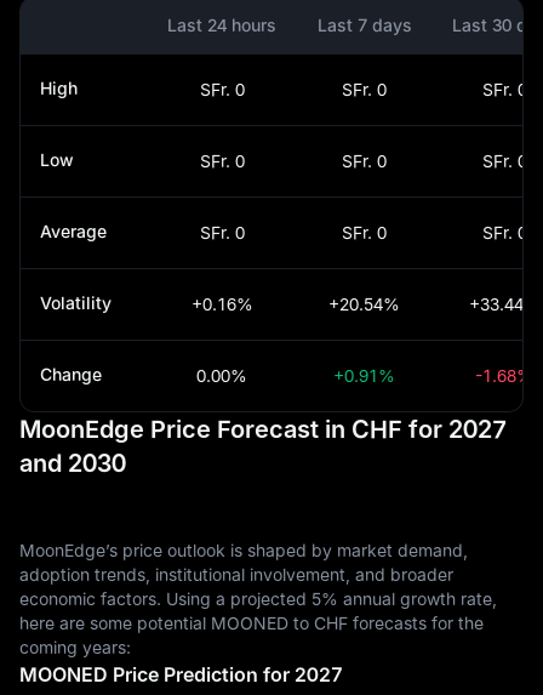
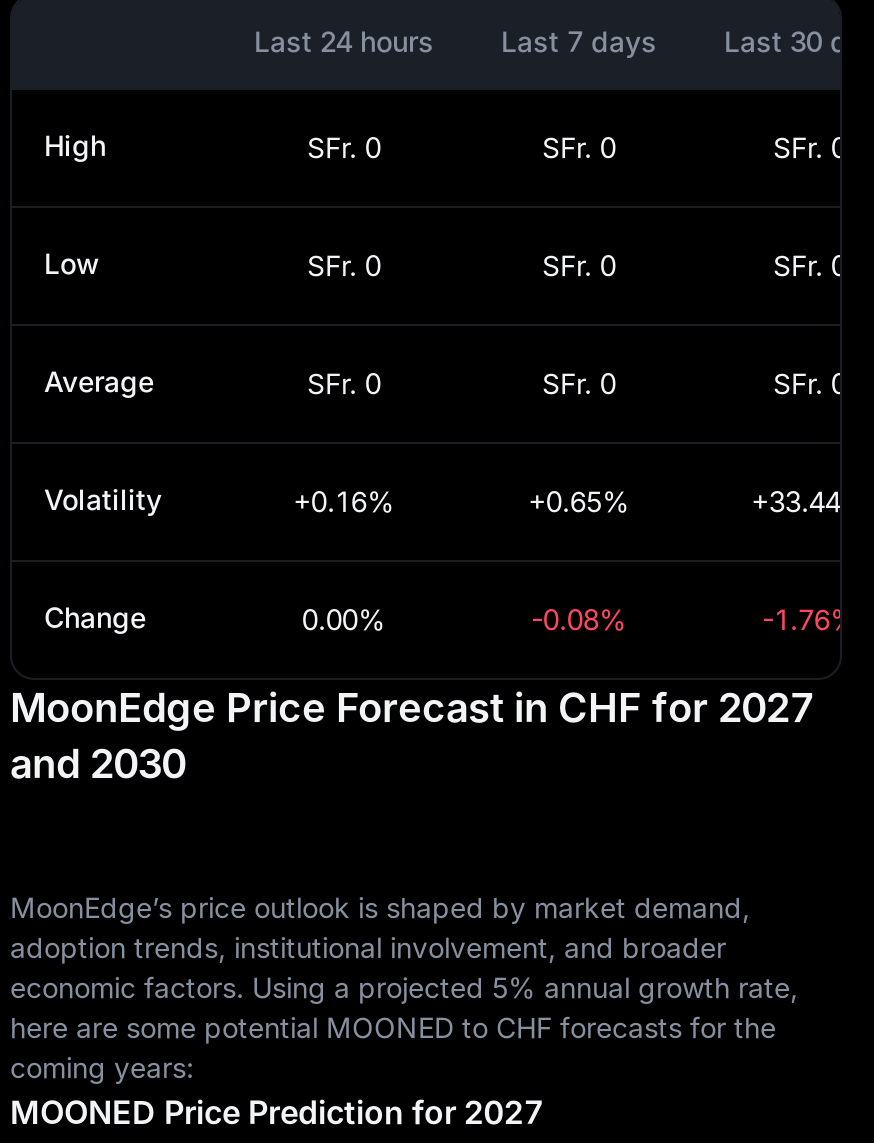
- +20.54%
+ +0.65%

- +0.91%
+ -0.08%

- -1.68%
+ -1.76%
